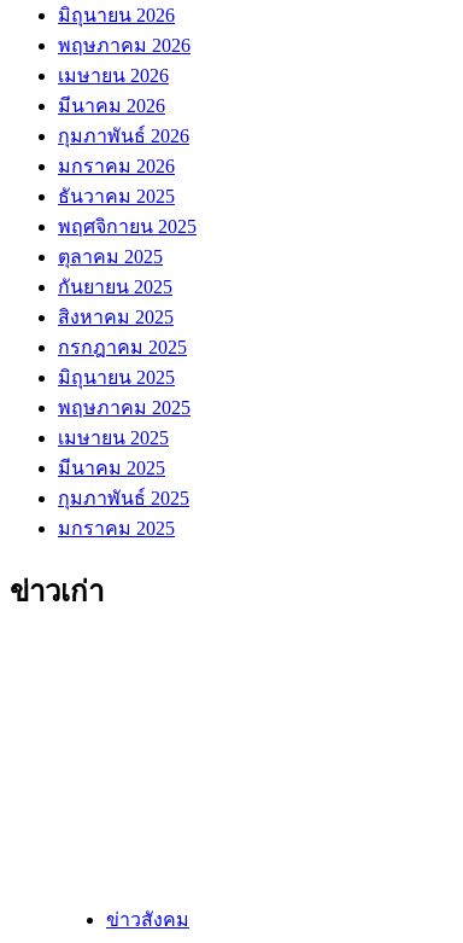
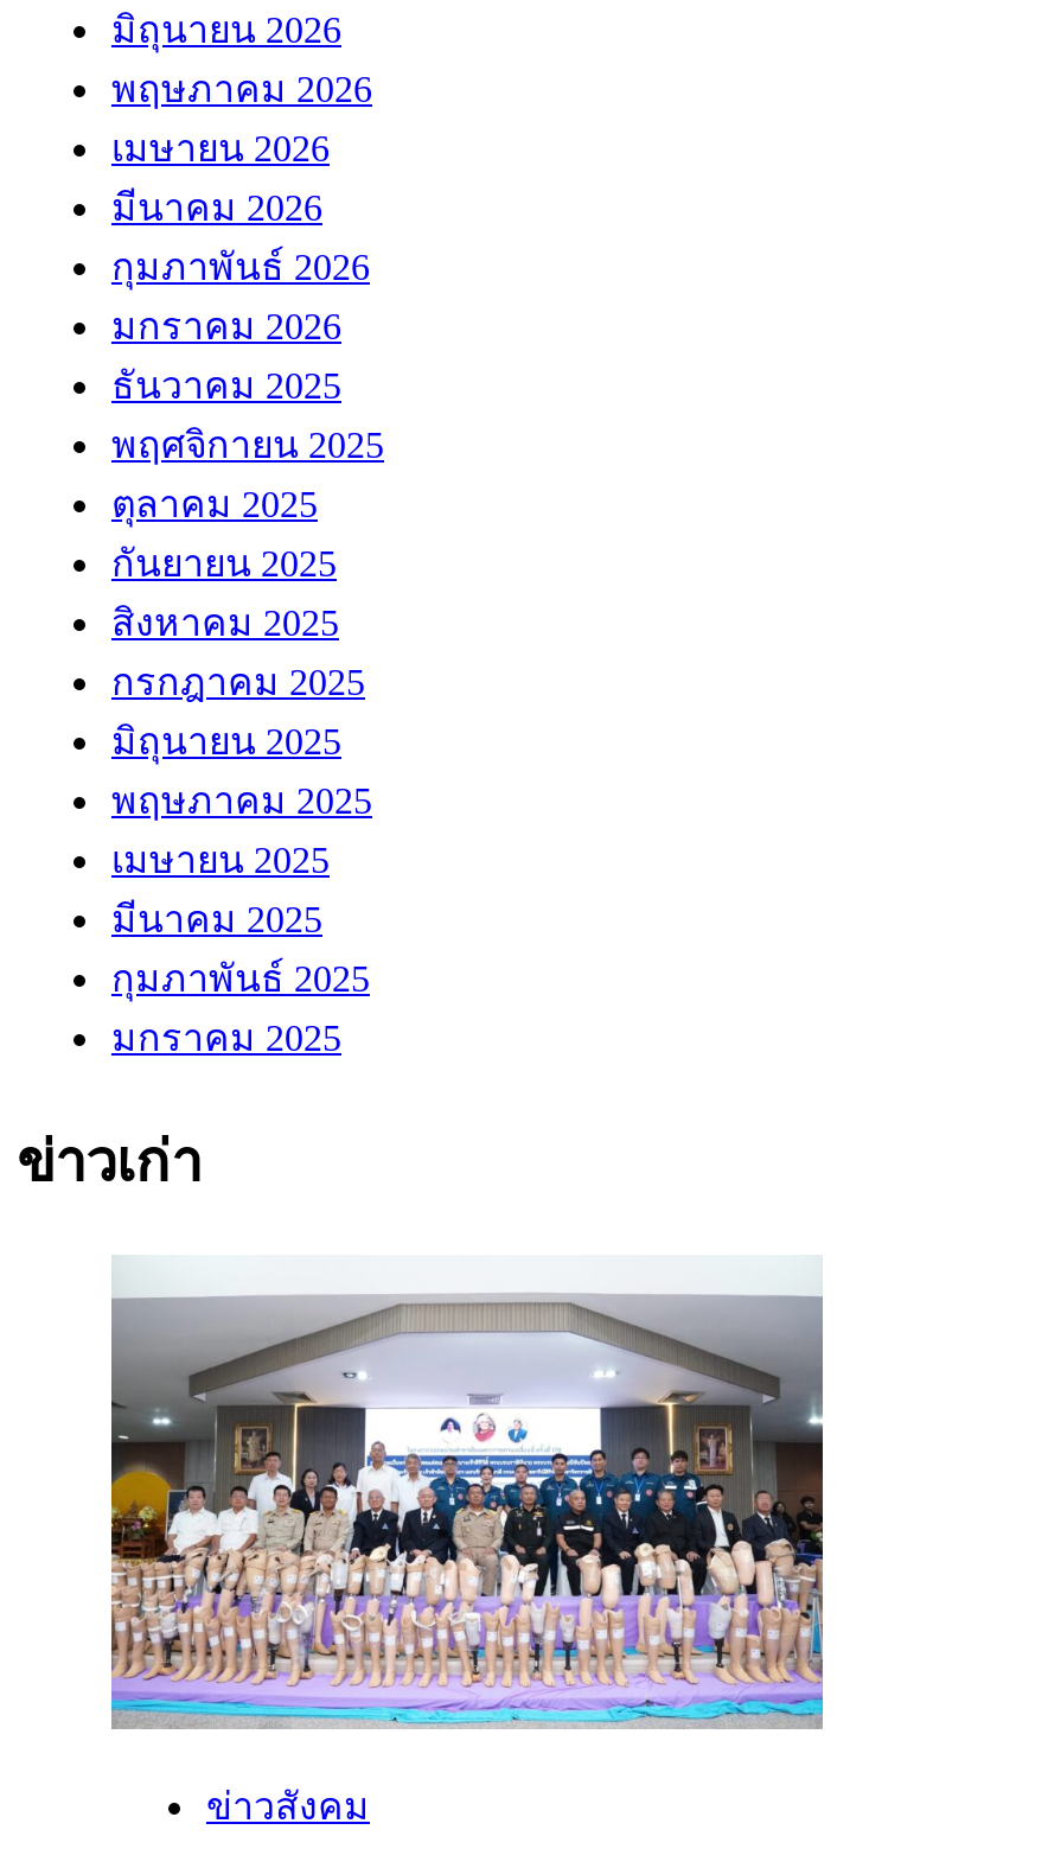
+ [image]
